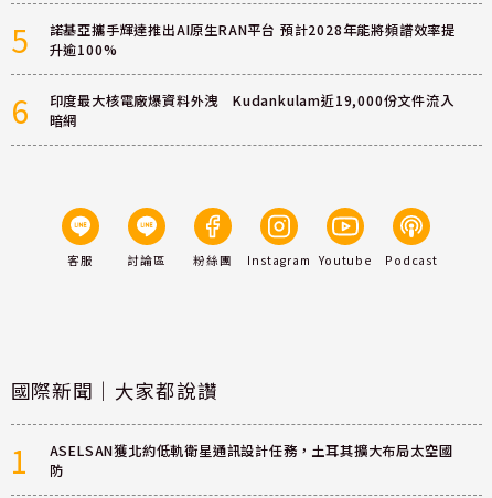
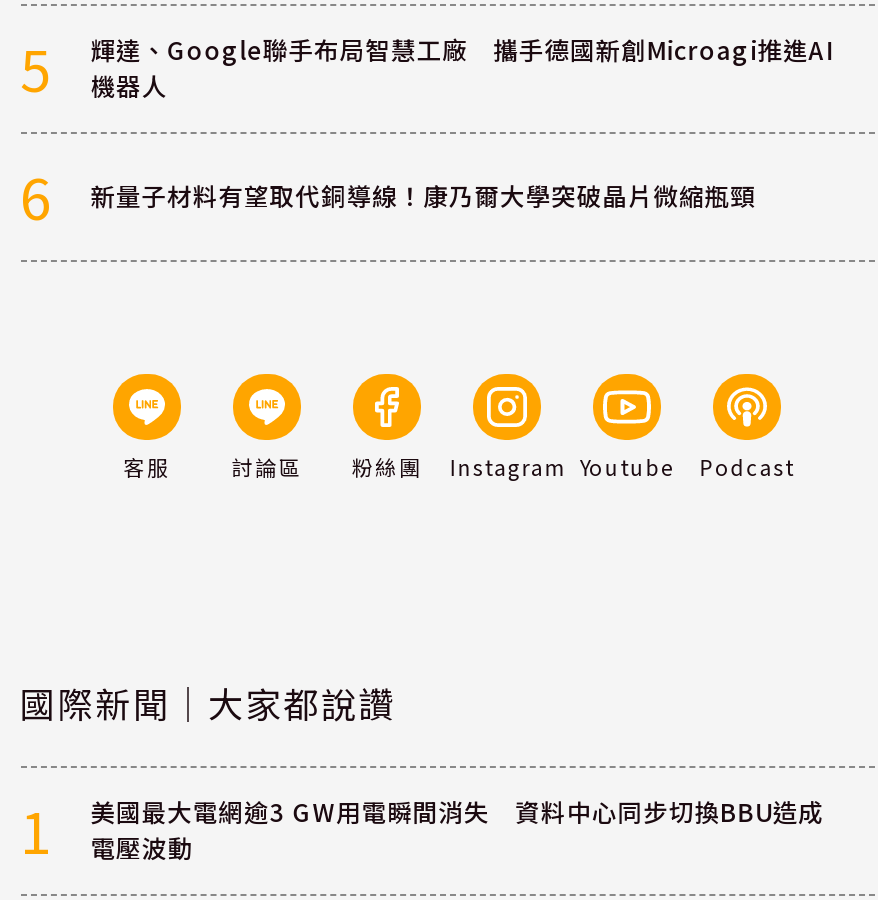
- 諾基亞攜手輝達推出AI原生RAN平台 預計2028年能將頻譜效率提
- 升逾100%
+ 輝達、Google聯手布局智慧工廠 攜手德國新創Microagi推進AI
+ 機器人

- 印度最大核電廠爆資料外洩 Kudankulam近19,000份文件流入
- 暗網
+ 新量子材料有望取代銅導線！康乃爾大學突破晶片微縮瓶頸

- ASELSAN獲北約低軌衛星通訊設計任務，土耳其擴大布局太空國
- 防
+ 美國最大電網逾3 GW用電瞬間消失 資料中心同步切換BBU造成
+ 電壓波動
